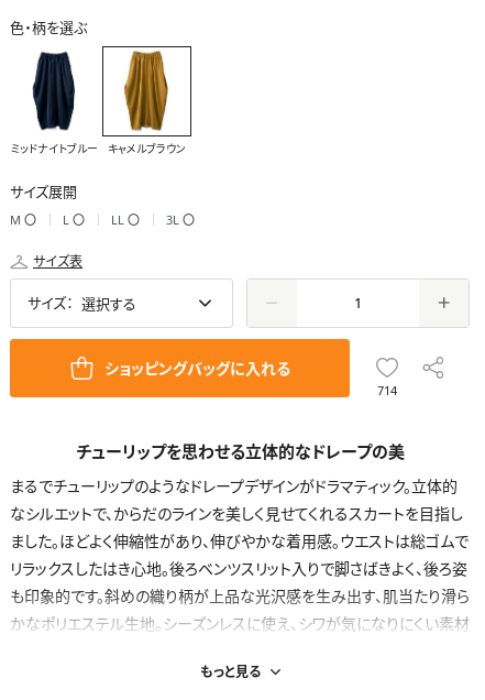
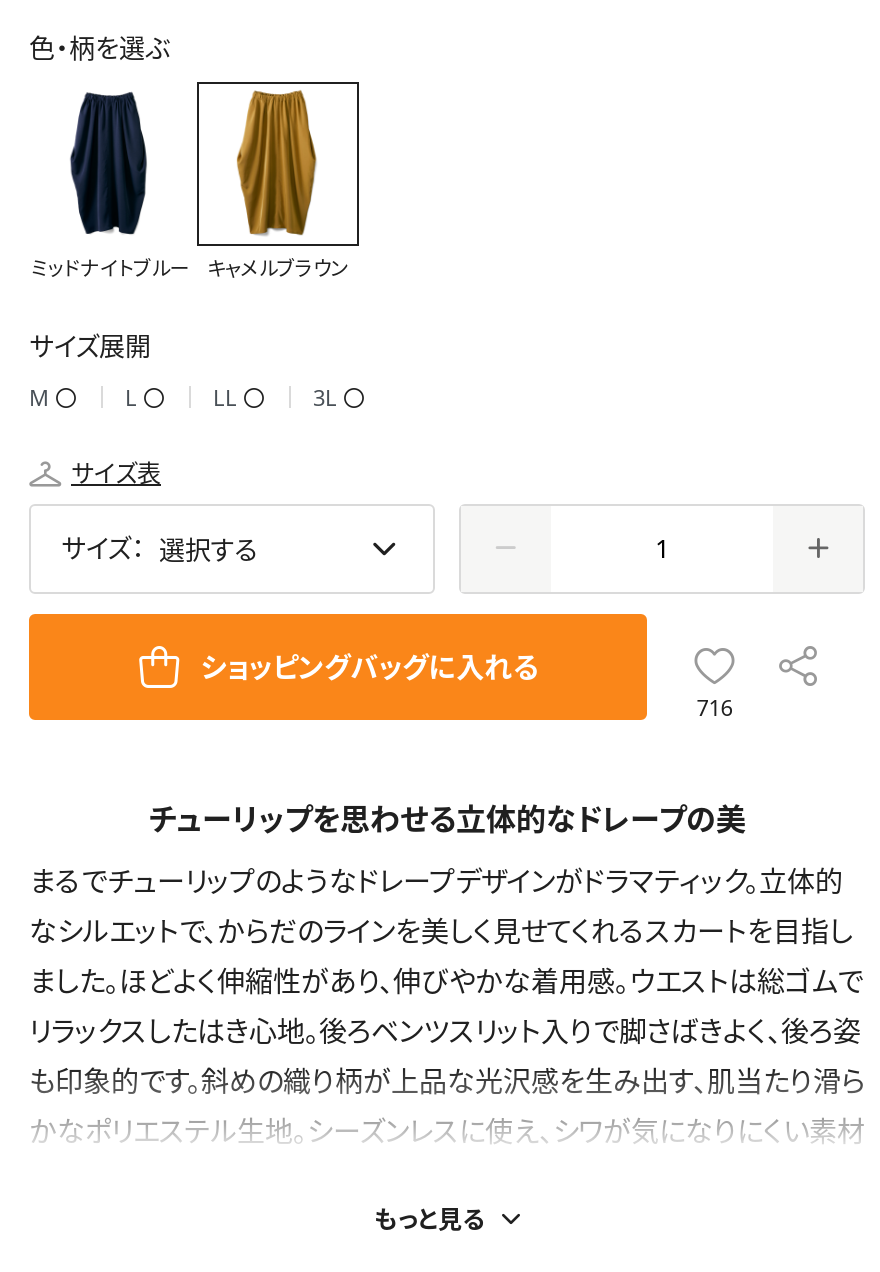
- 714
+ 716
